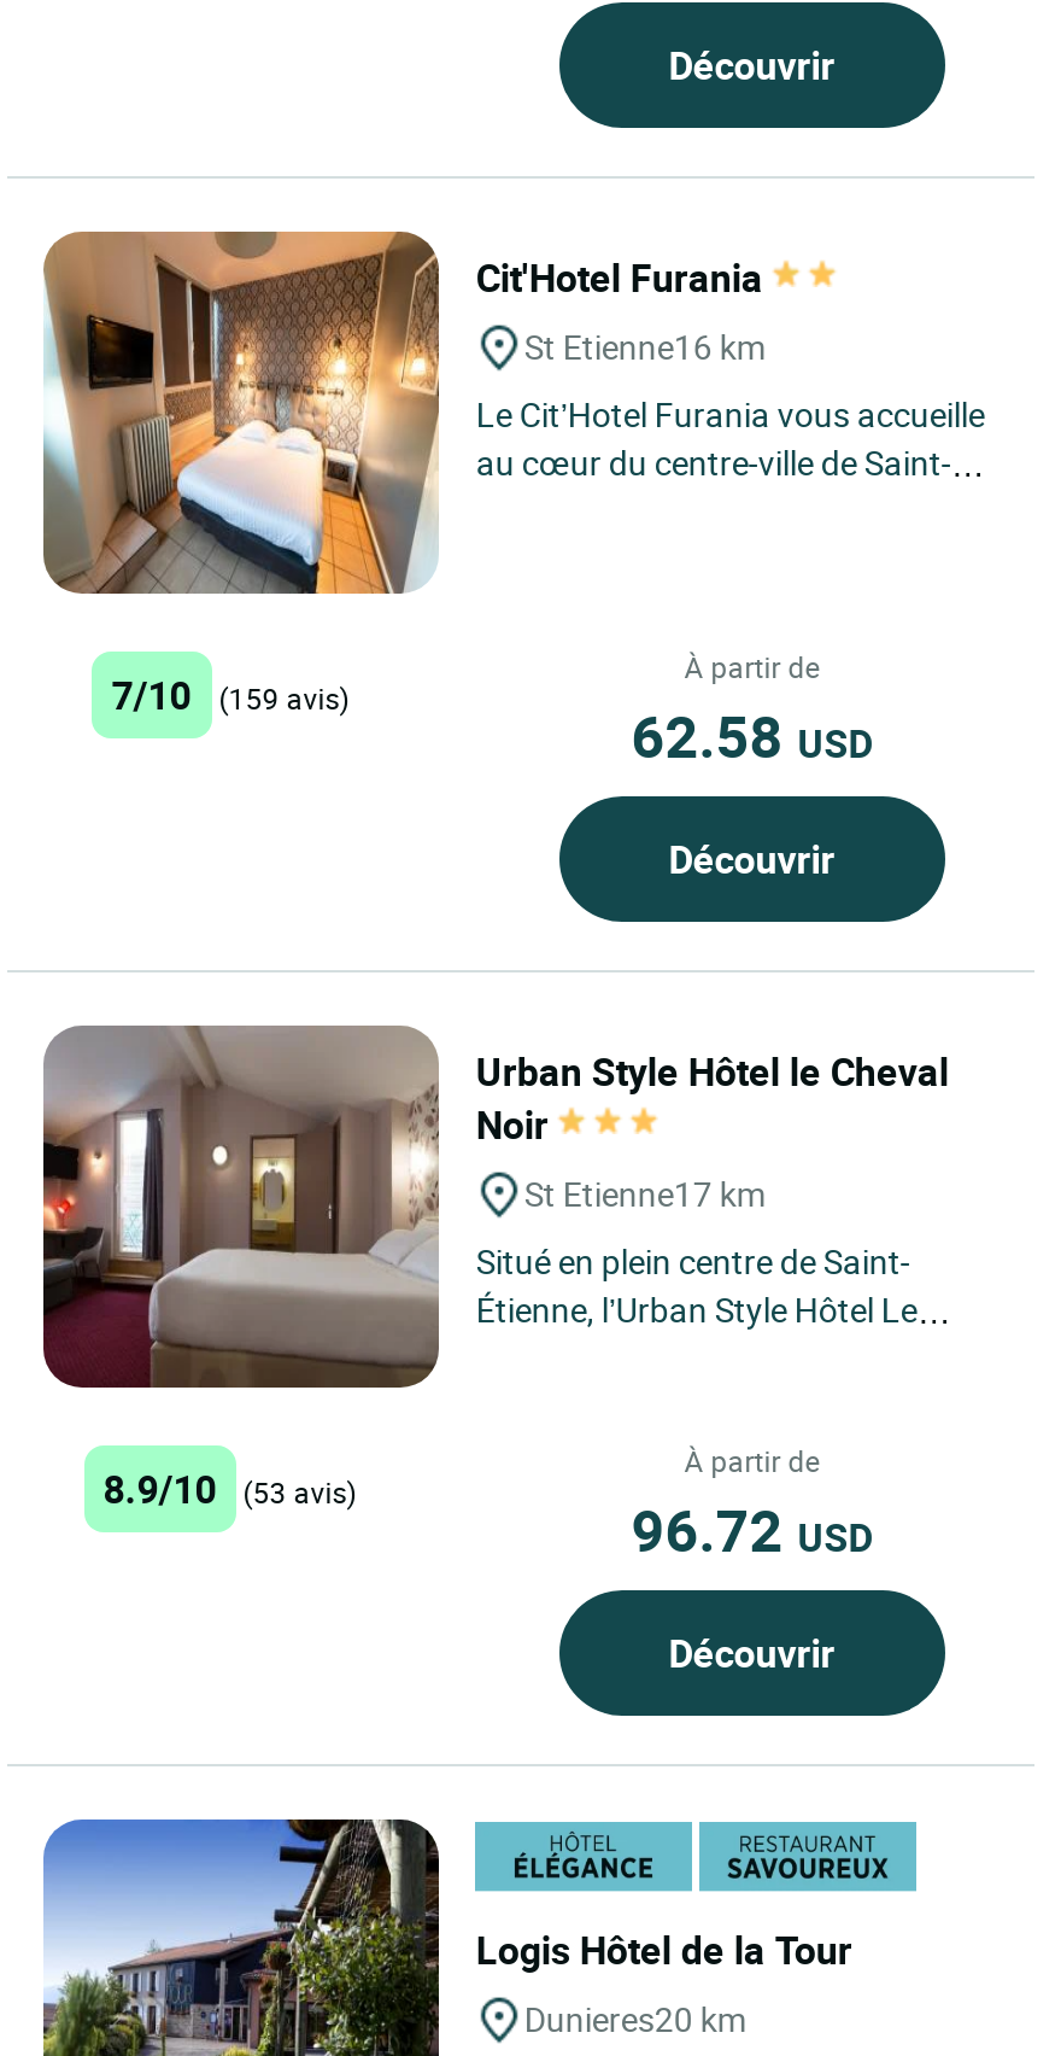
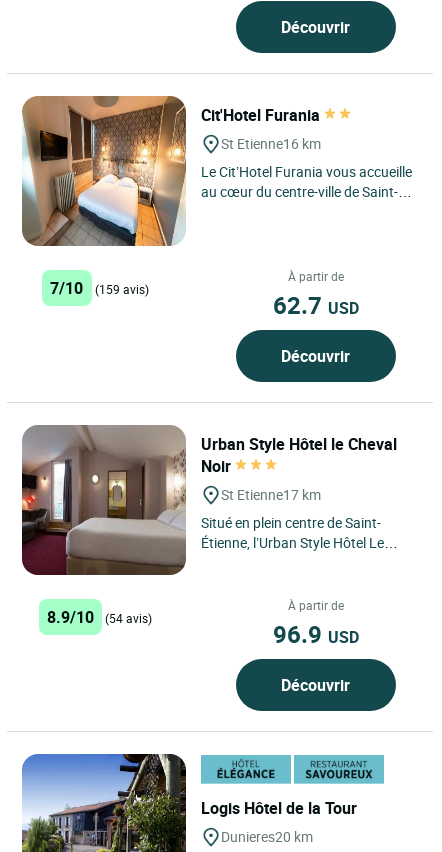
- 62.58 USD
+ 62.7 USD

- 8.9/10 (53 avis)
+ 8.9/10 (54 avis)

- 96.72 USD
+ 96.9 USD
